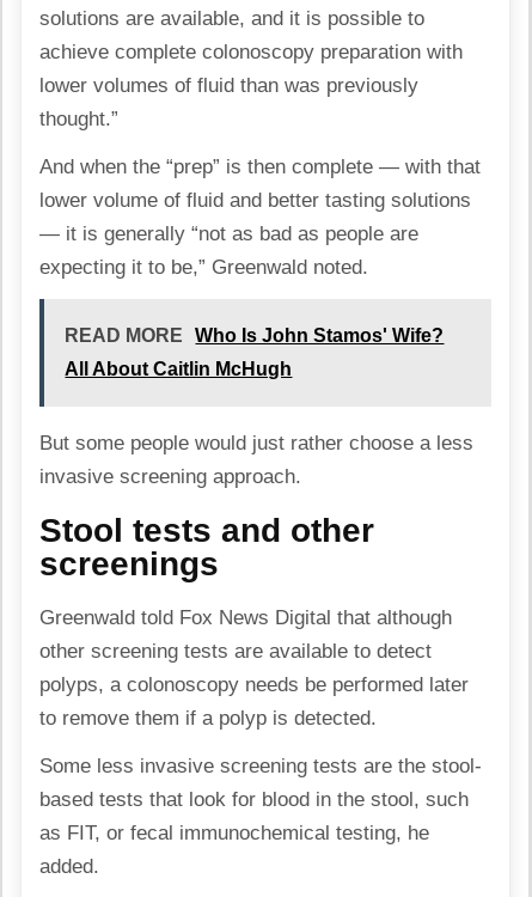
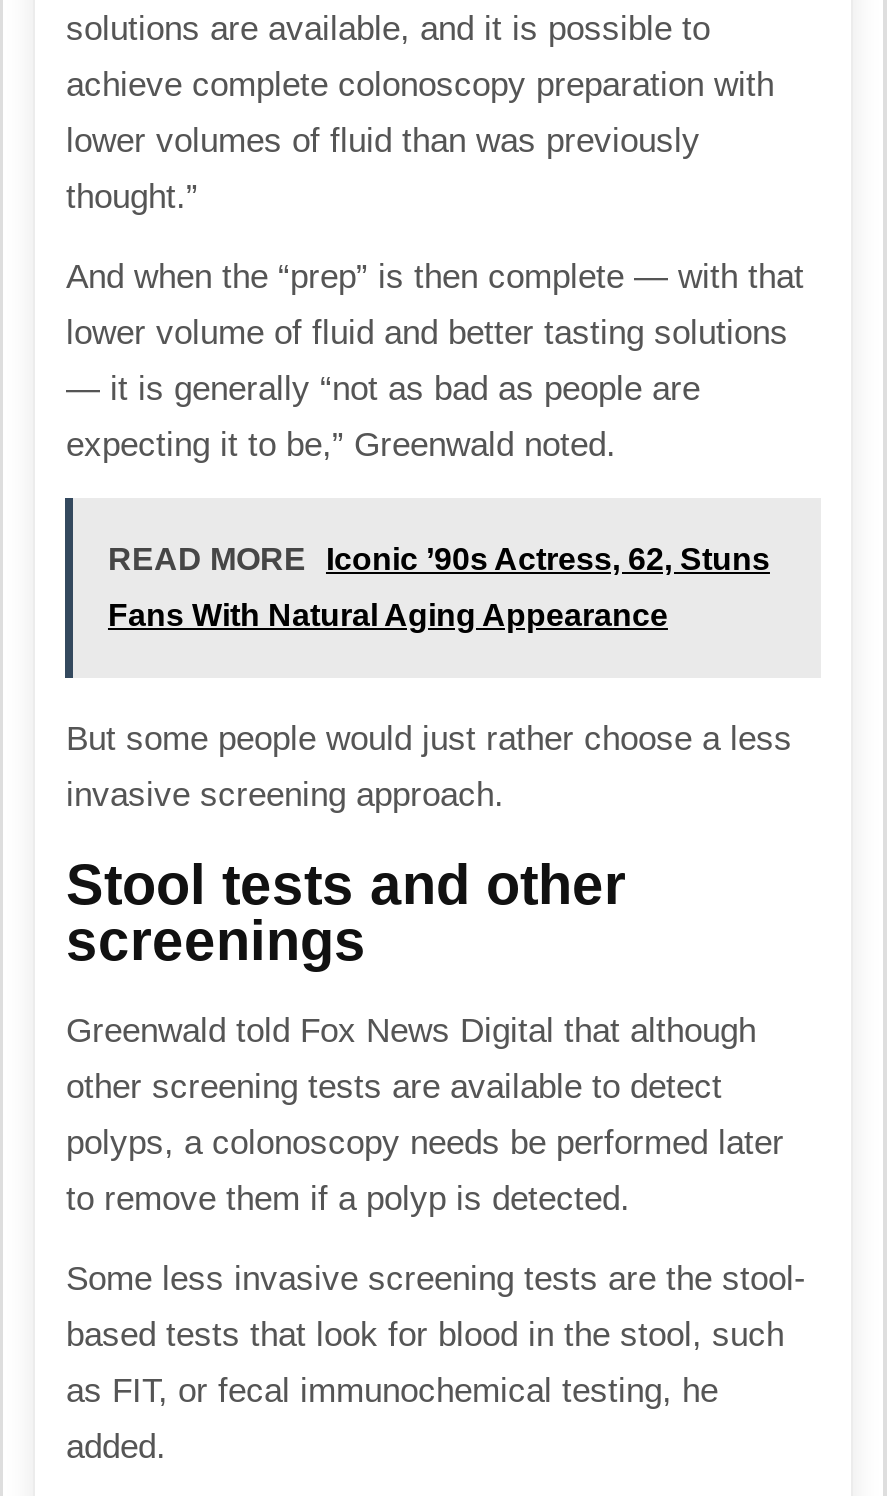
- READ MORE Who Is John Stamos' Wife?
+ READ MORE Iconic ’90s Actress, 62, Stuns

- All About Caitlin McHugh
+ Fans With Natural Aging Appearance
